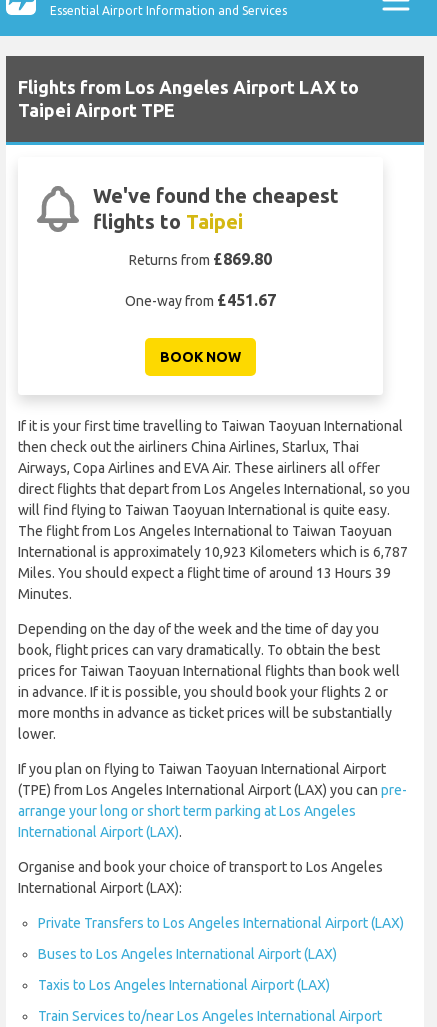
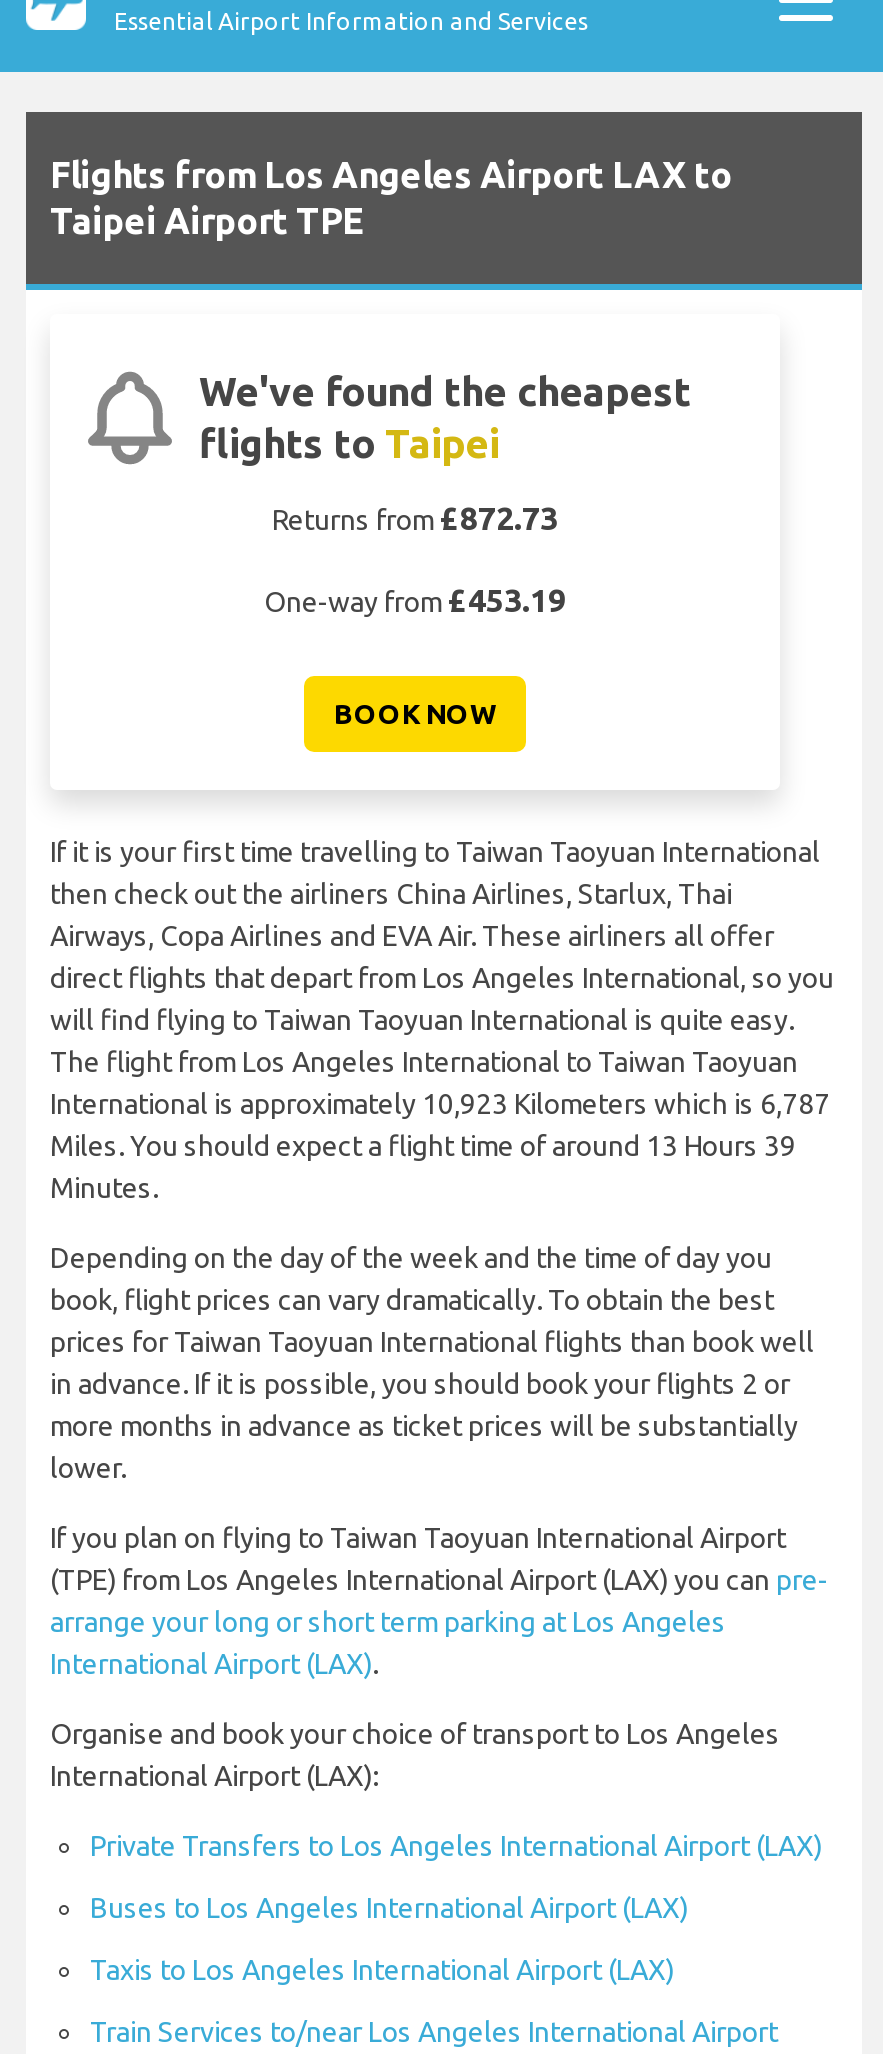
- Returns from £869.80
+ Returns from £872.73

- One-way from £451.67
+ One-way from £453.19
